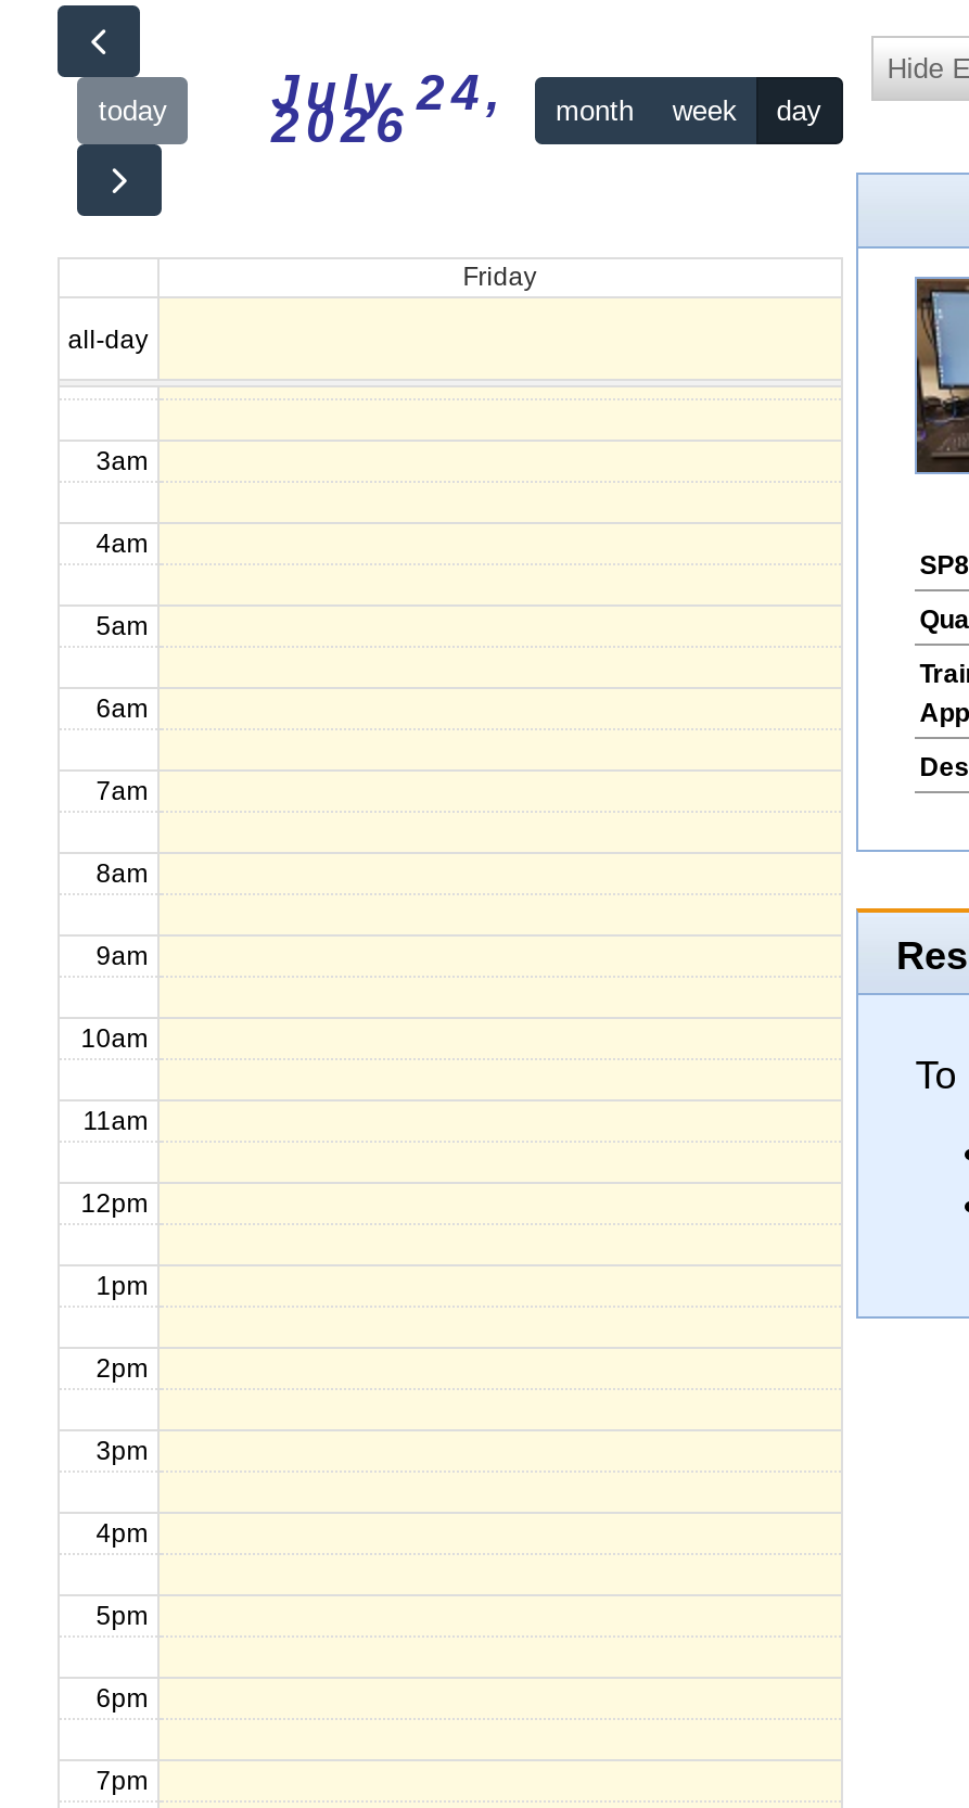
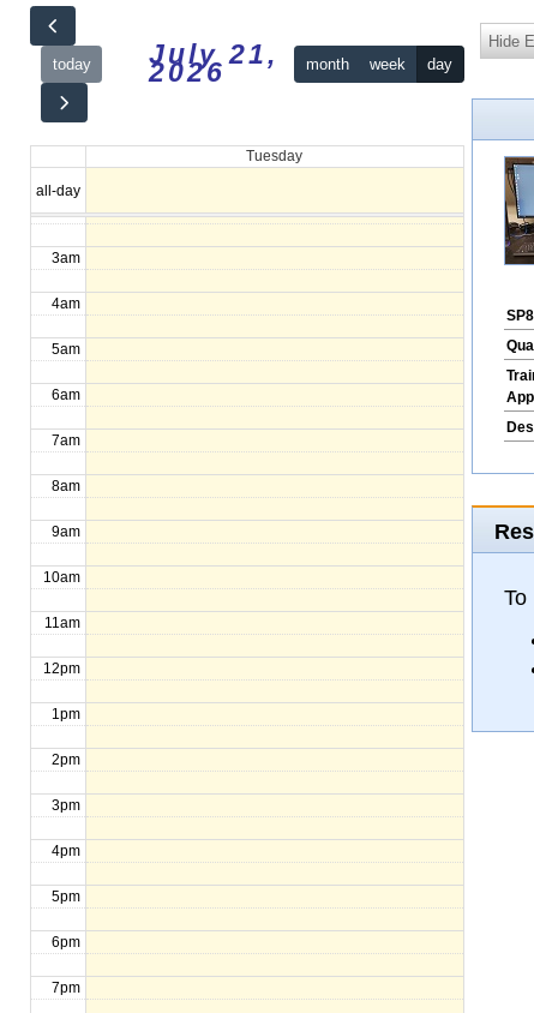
- July 24, month week day
+ July 21, month week day

- Friday
+ Tuesday
